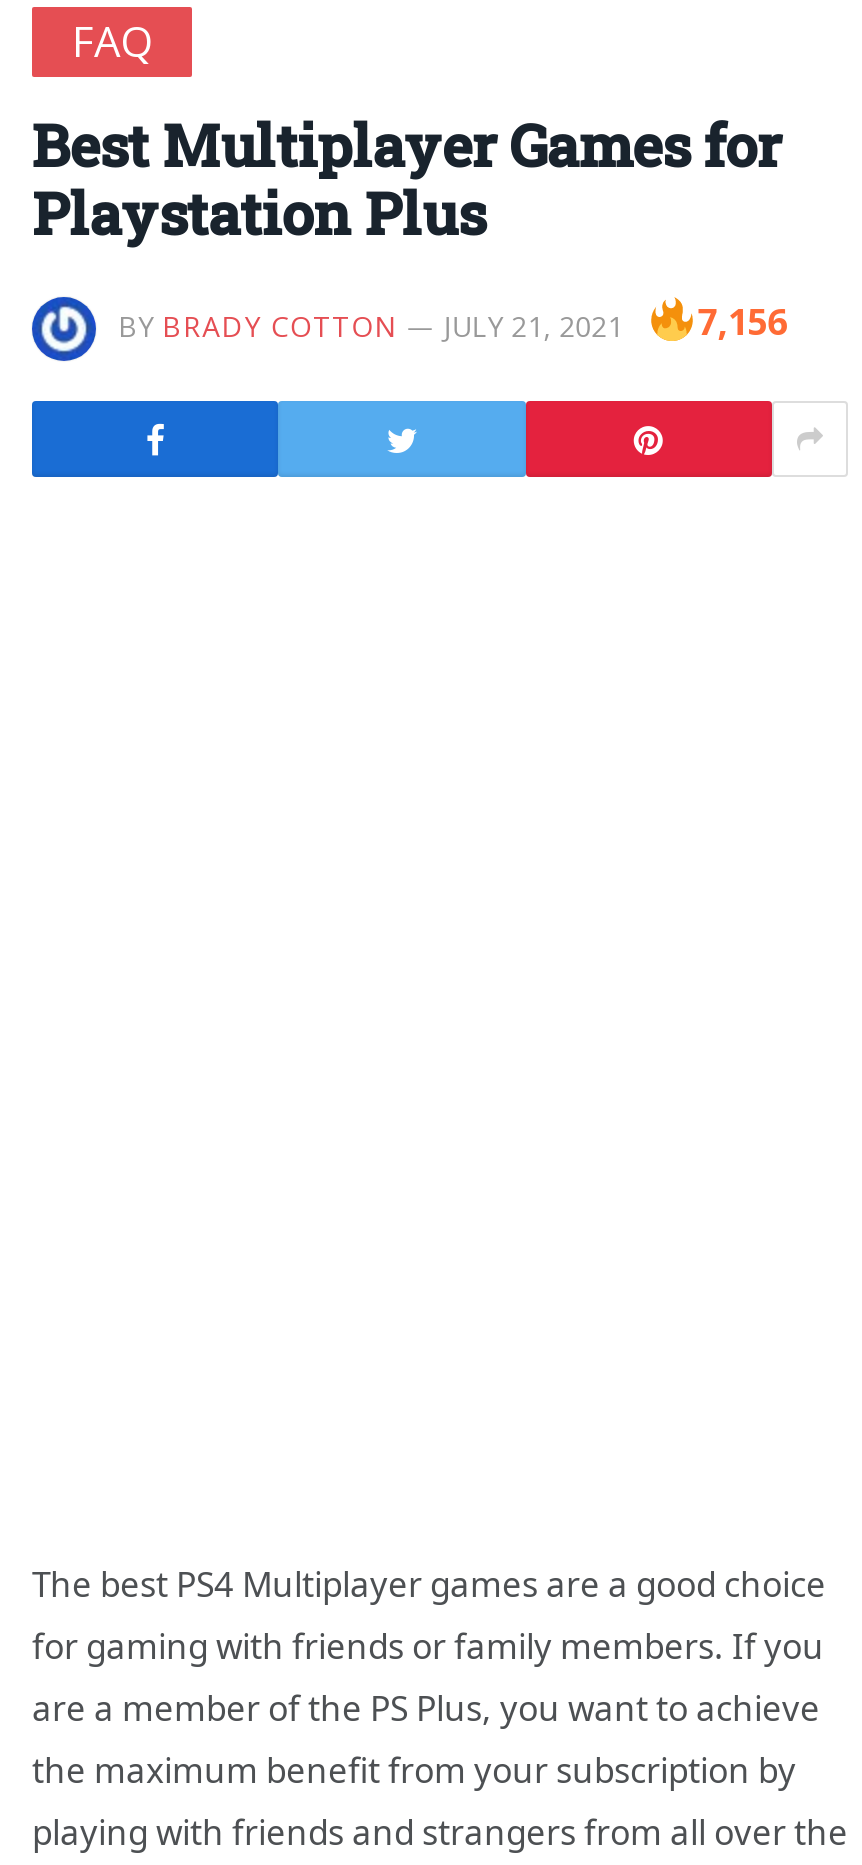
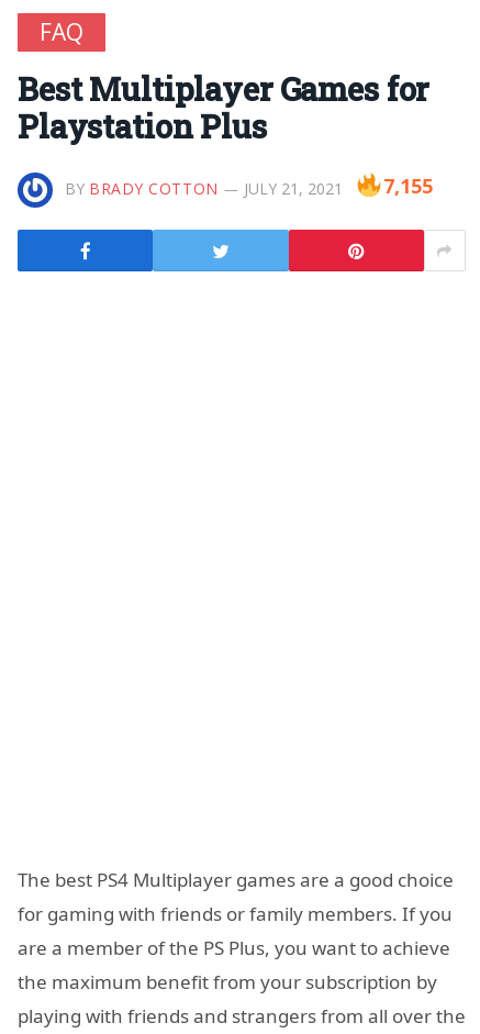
- BY BRADY COTTON JULY 21, 2021 7,156
+ BY BRADY COTTON JULY 21, 2021 7,155
